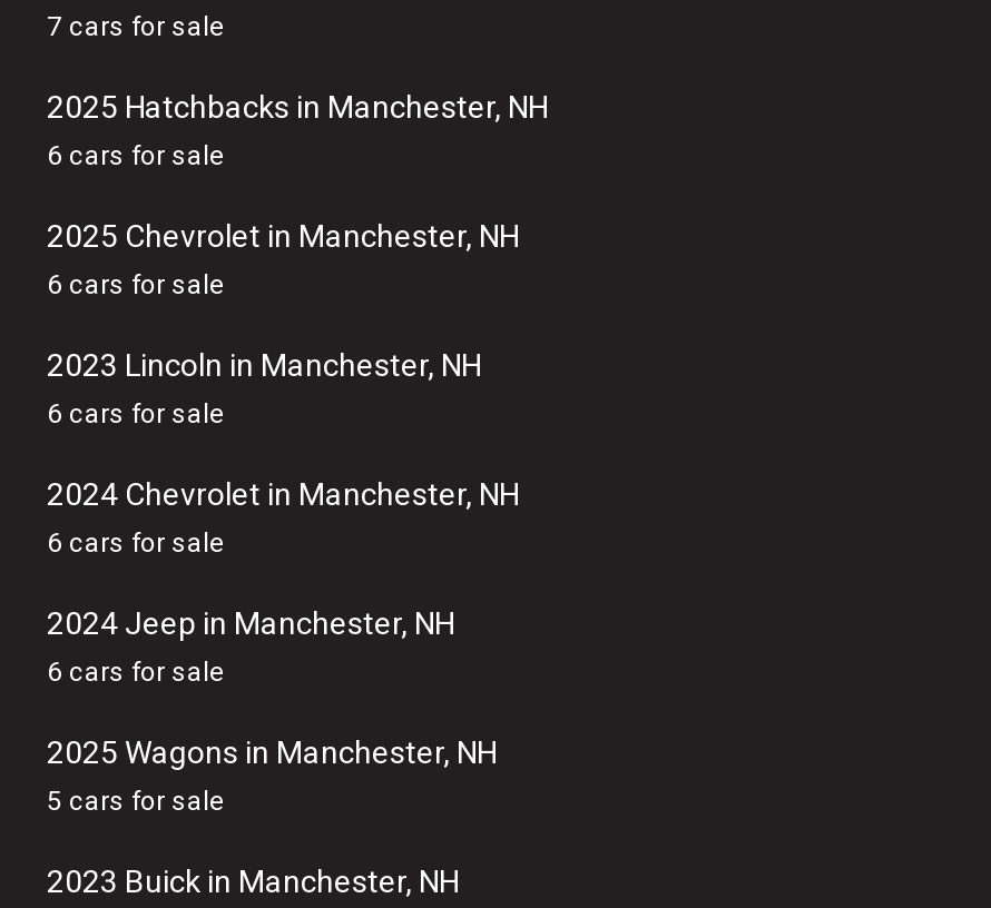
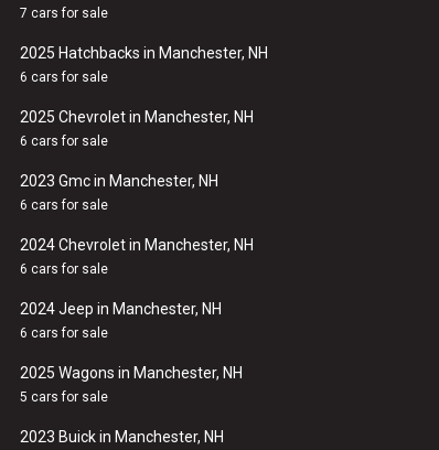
- 2023 Lincoln in Manchester, NH
+ 2023 Gmc in Manchester, NH
